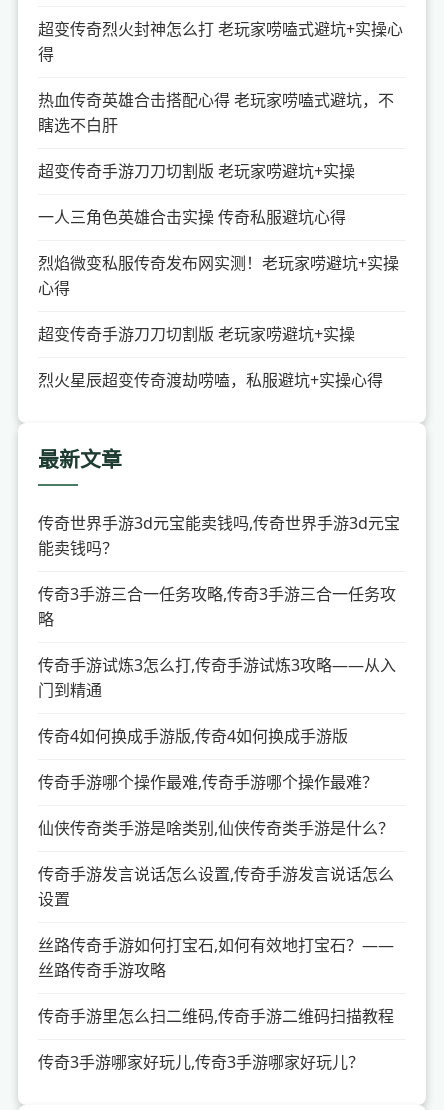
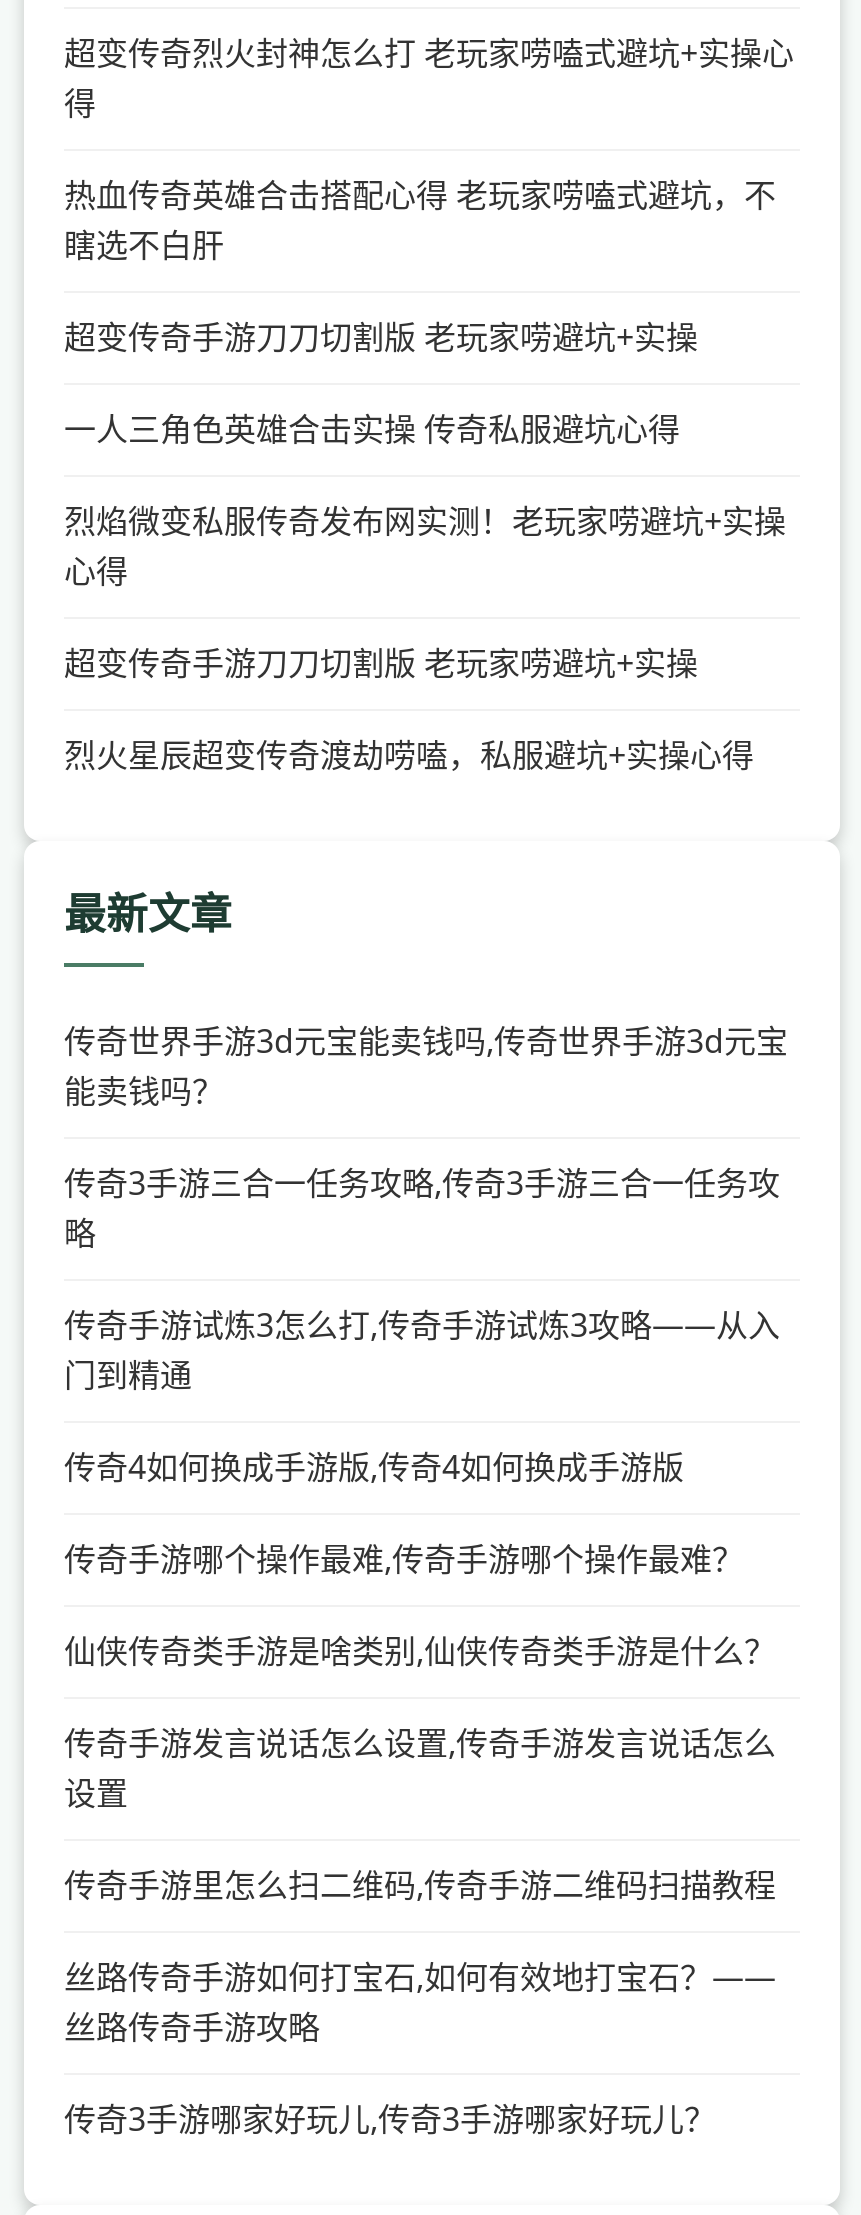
moved down: 丝路传奇手游如何打宝石,如何有效地打宝石？—— | 丝路传奇手游攻略

moved up: 传奇手游里怎么扫二维码,传奇手游二维码扫描教程
